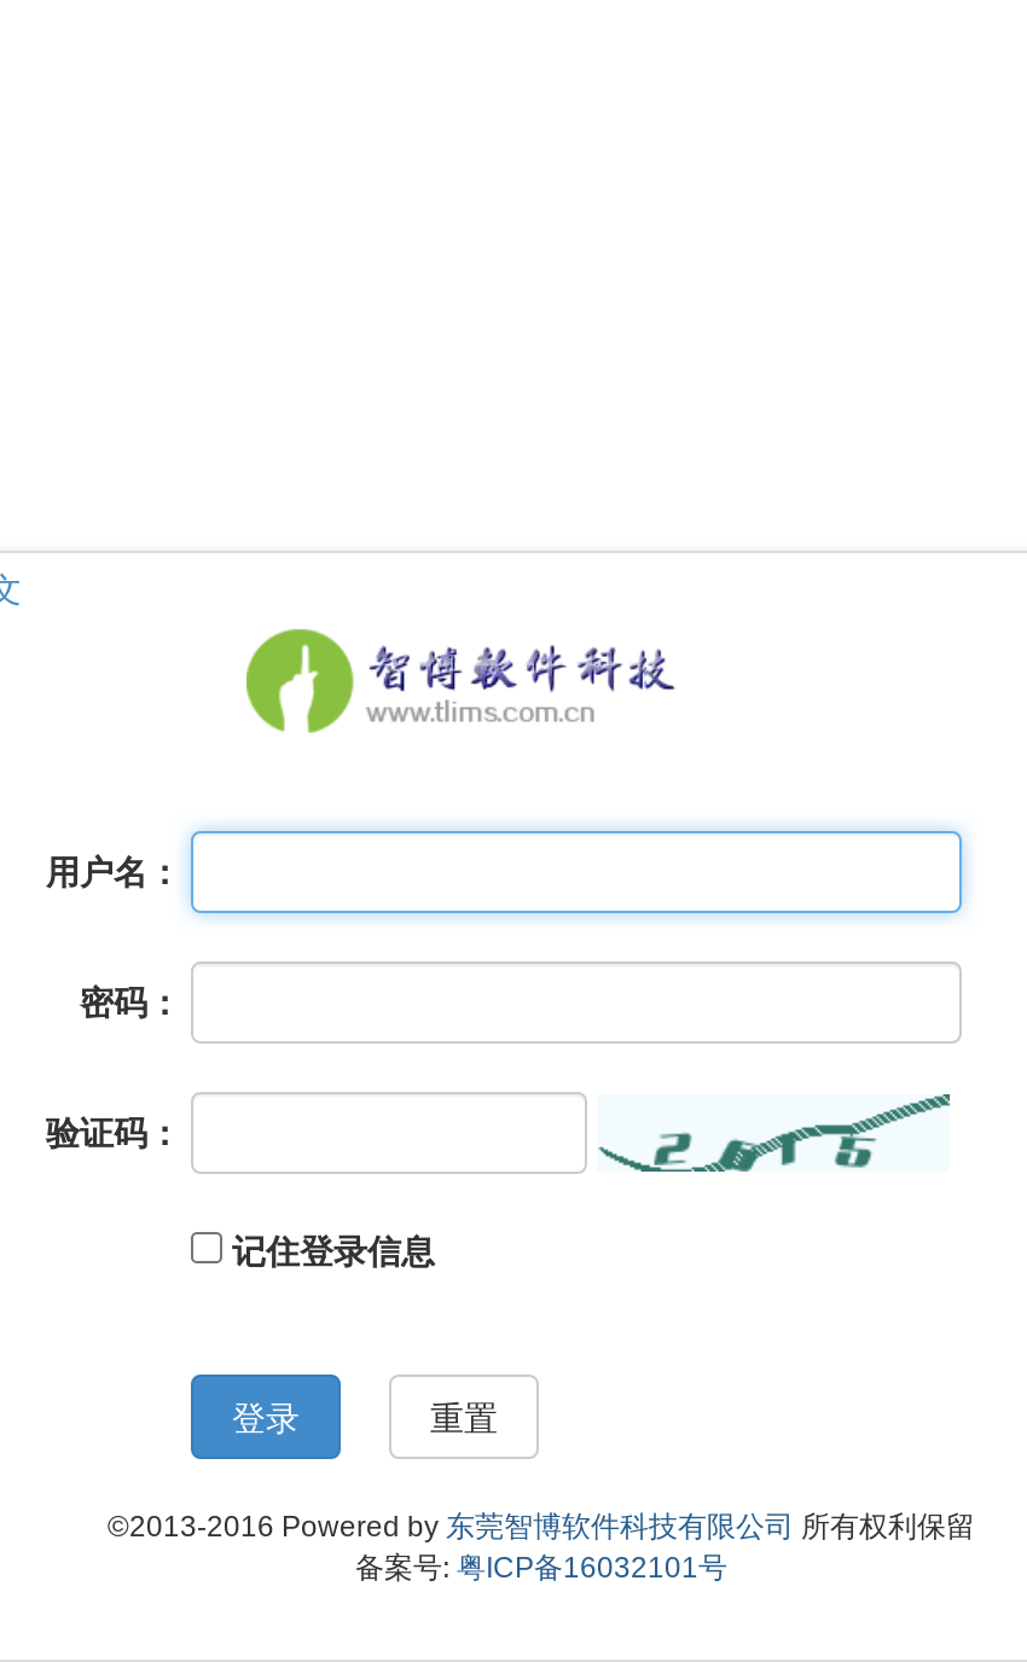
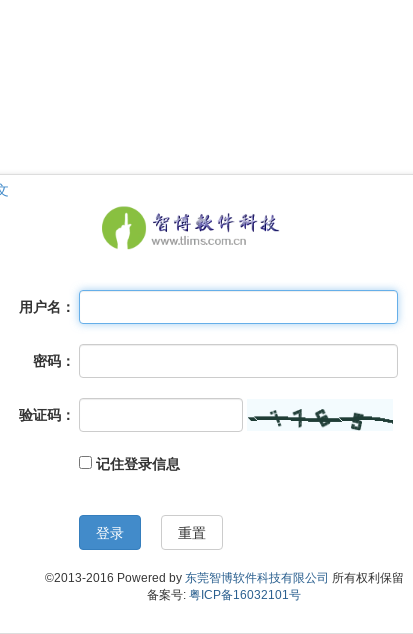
- [image]
+ [image]
